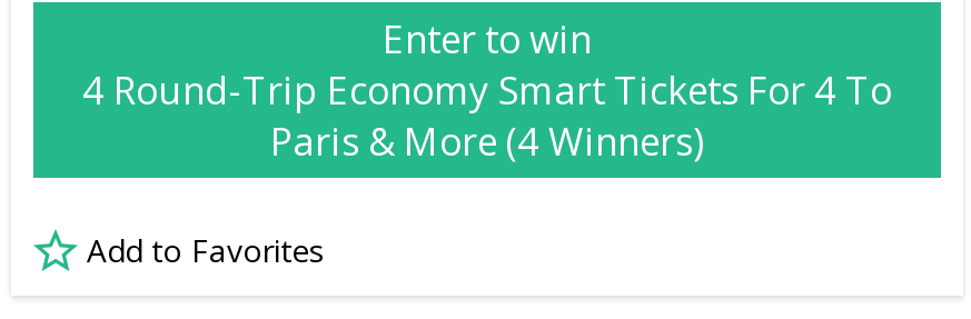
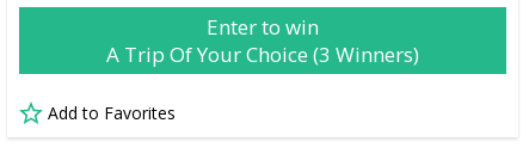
- 4 Round-Trip Economy Smart Tickets For 4 To
- Paris & More (4 Winners)
+ A Trip Of Your Choice (3 Winners)
